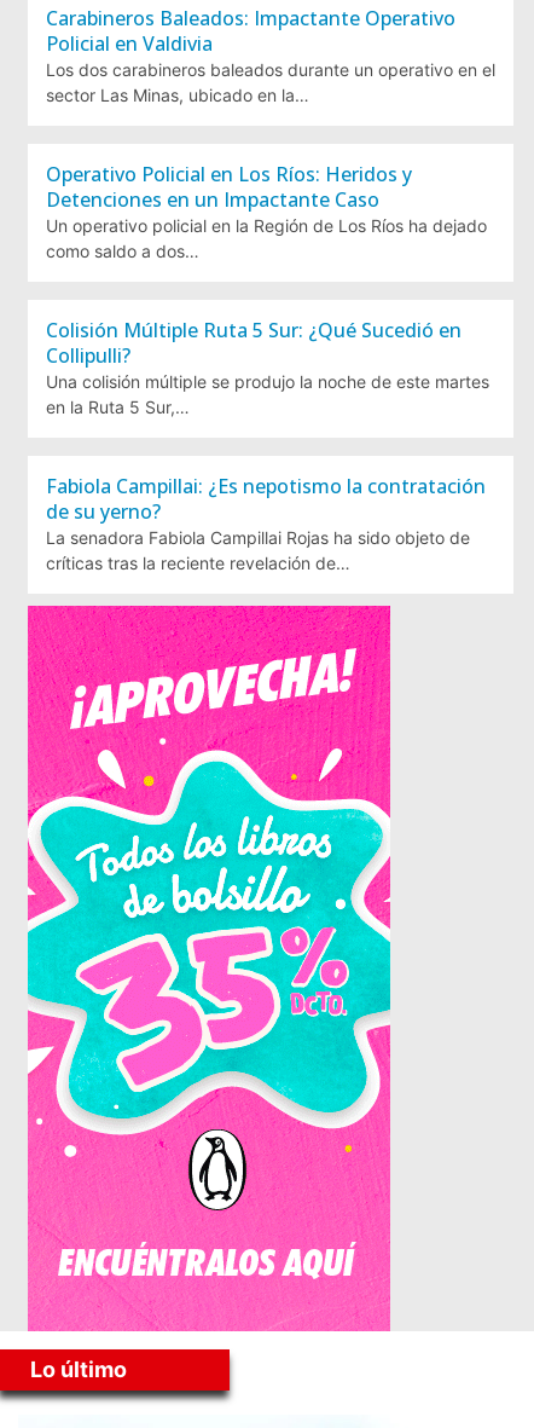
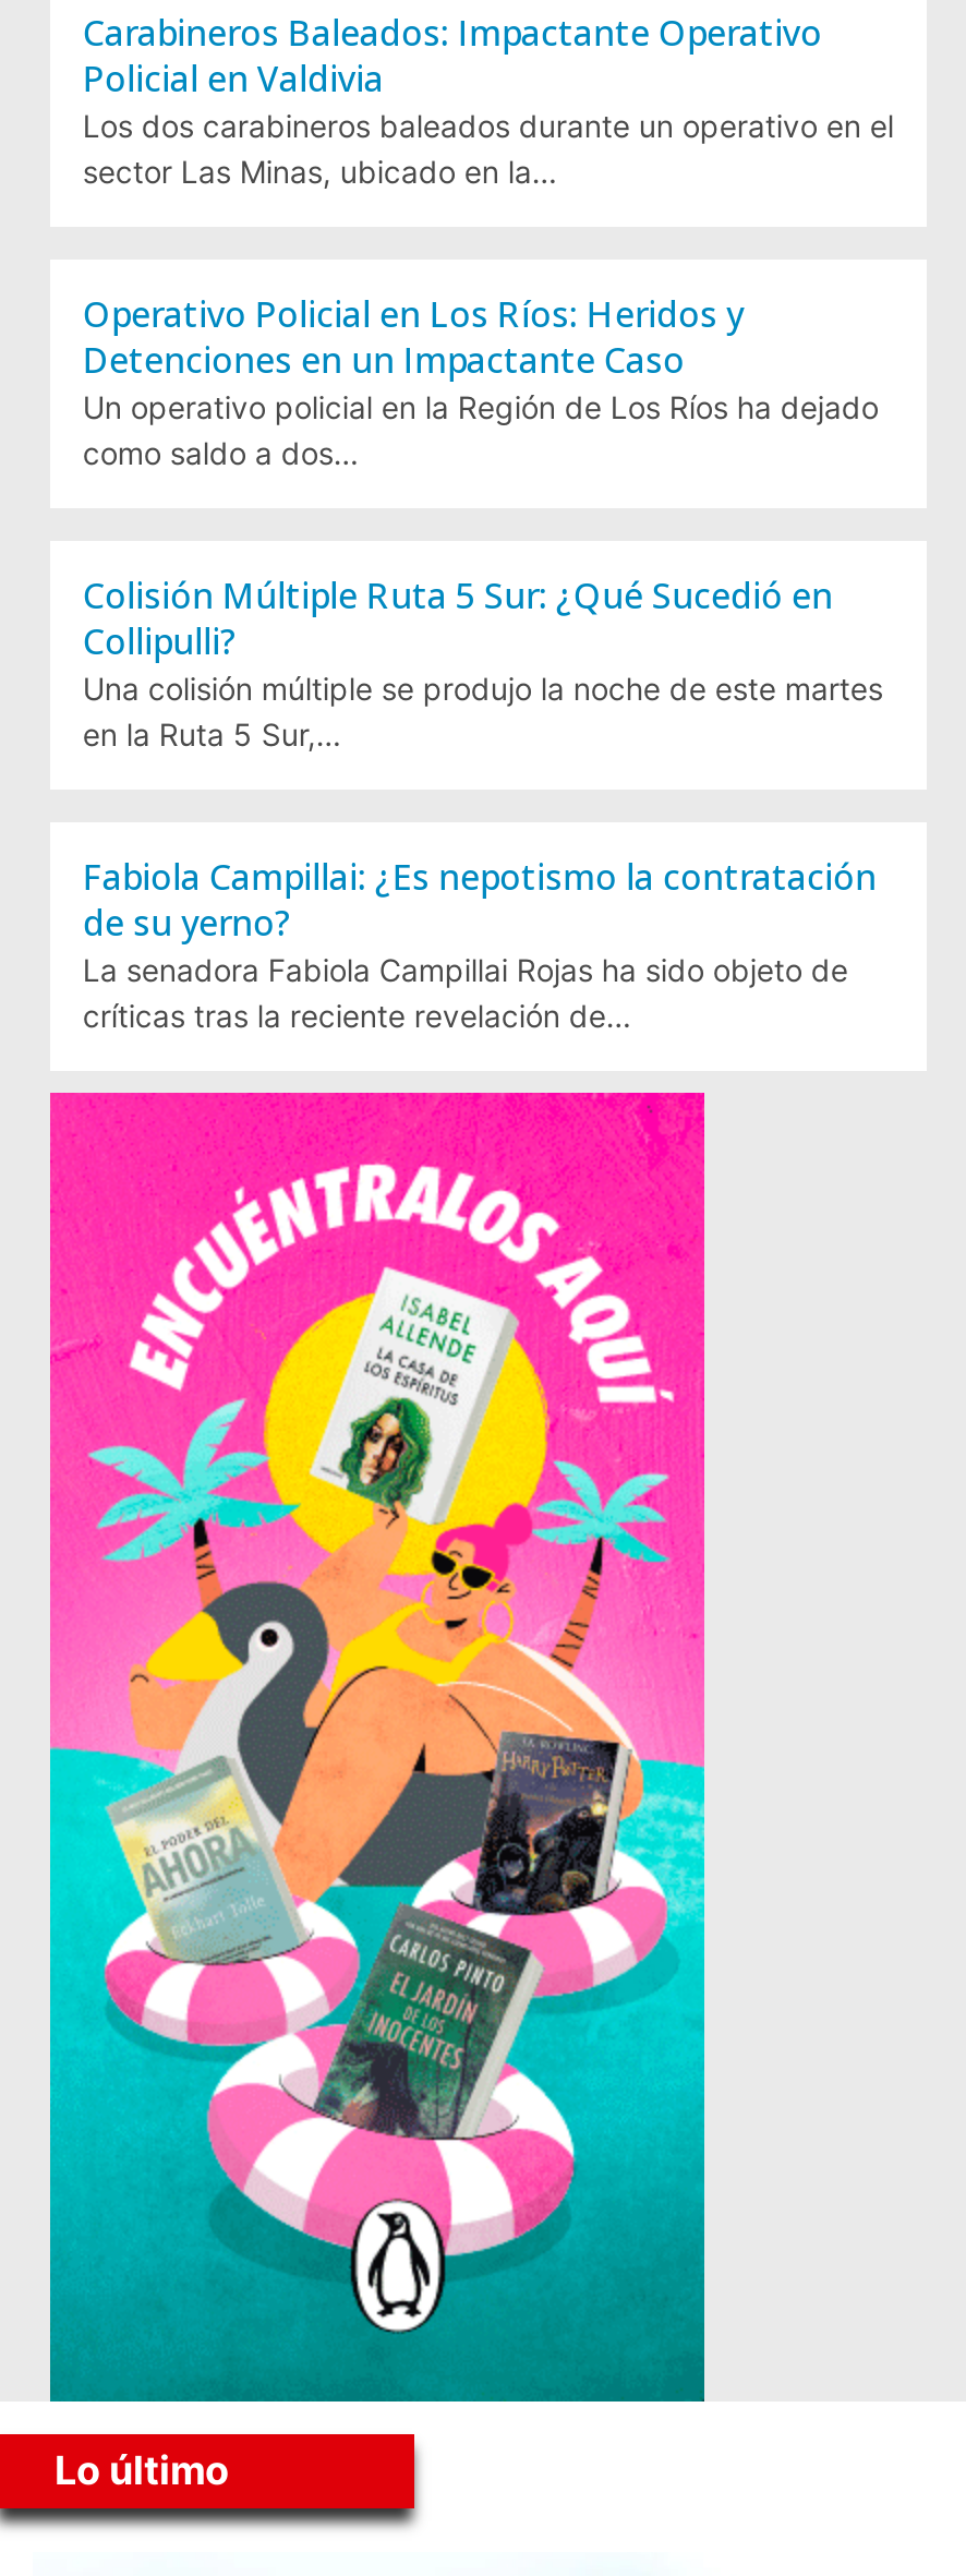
- [image]
+ [image]
